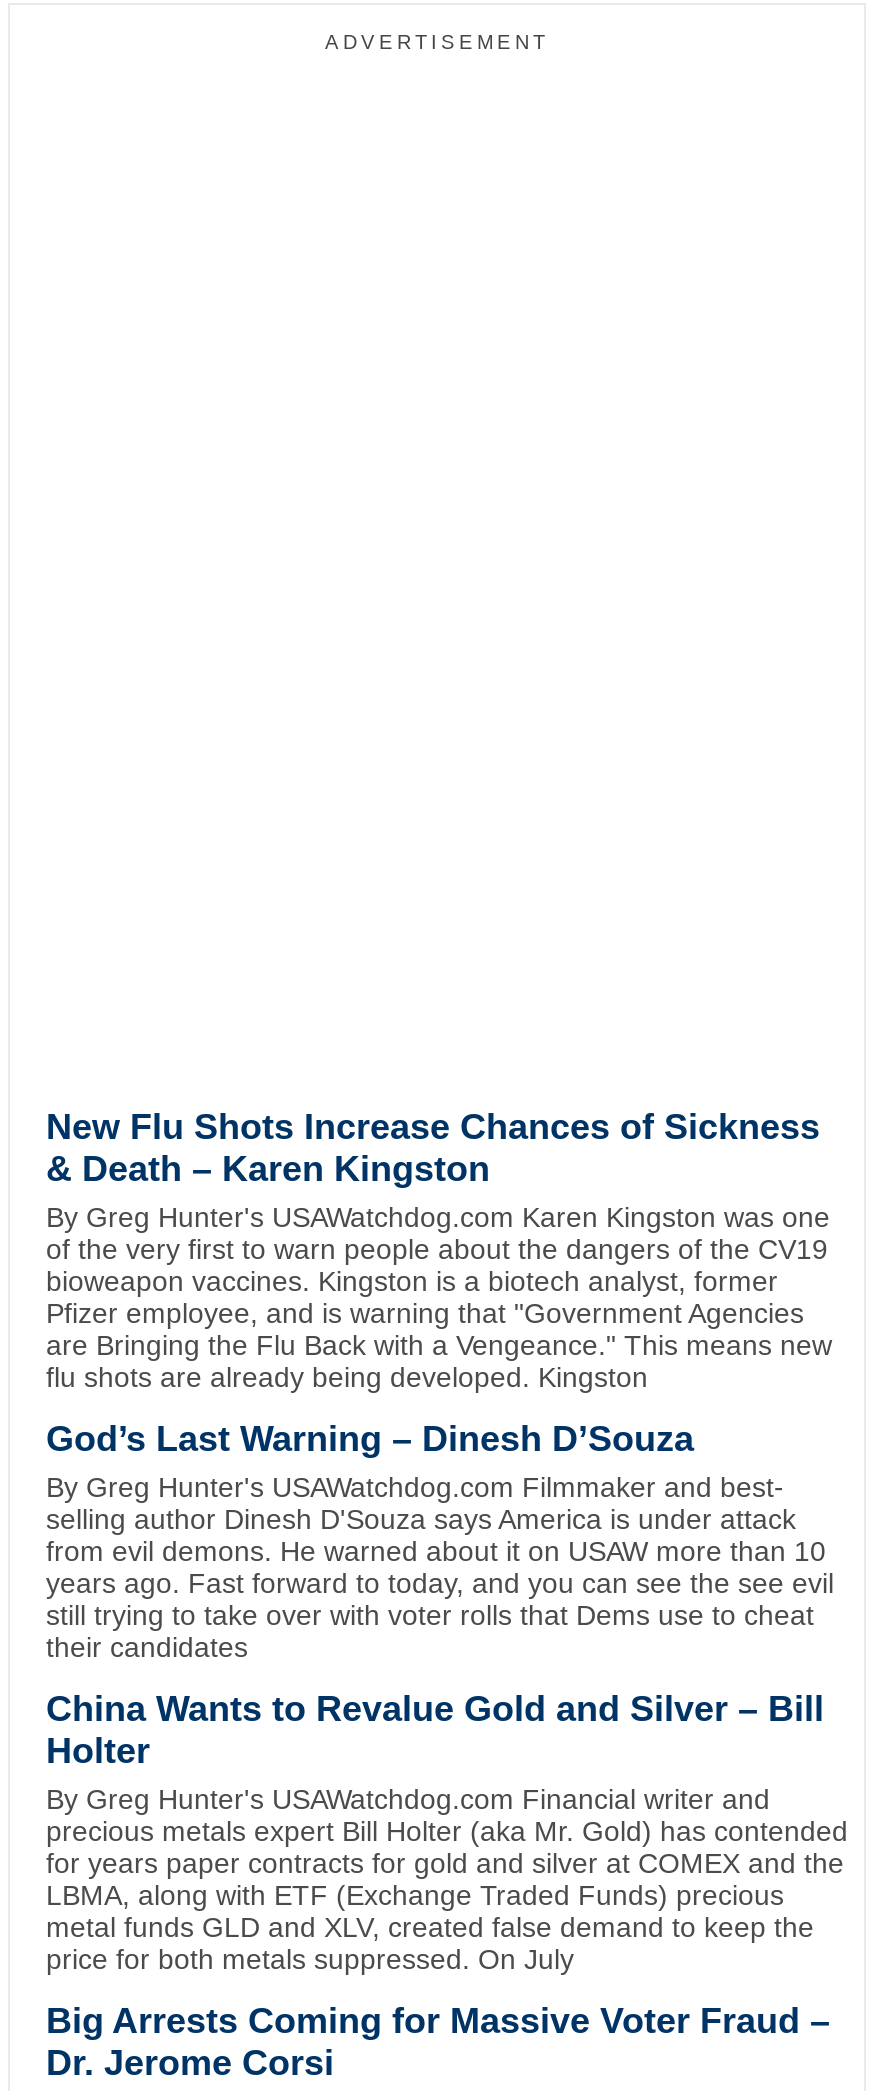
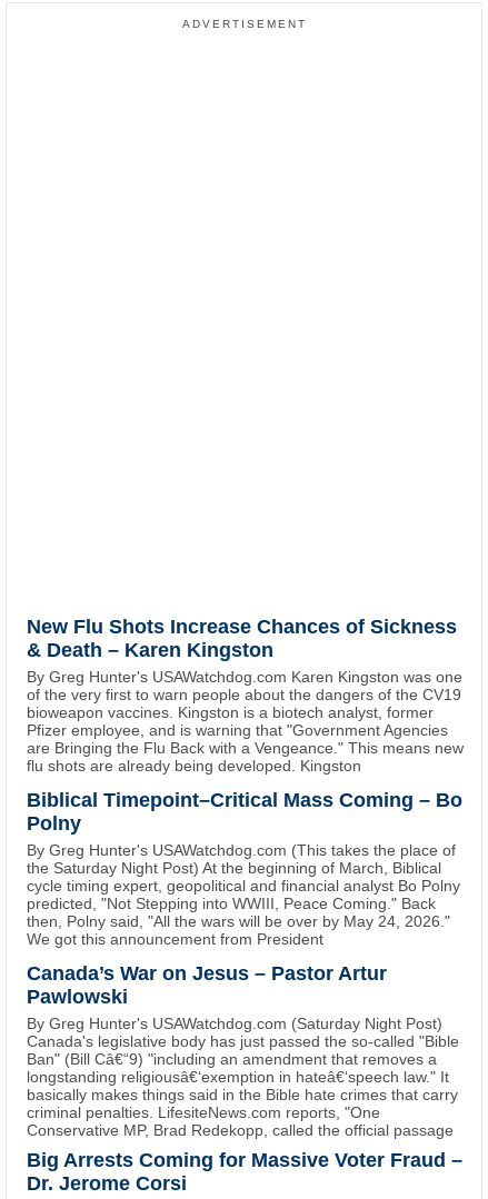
- God’s Last Warning – Dinesh D’Souza
- By Greg Hunter's USAWatchdog.com Filmmaker and best-
- selling author Dinesh D'Souza says America is under attack
- from evil demons. He warned about it on USAW more than 10
- years ago. Fast forward to today, and you can see the see evil
- still trying to take over with voter rolls that Dems use to cheat
- their candidates
+ Biblical Timepoint–Critical Mass Coming – Bo
+ Polny
+ By Greg Hunter's USAWatchdog.com (This takes the place of
+ the Saturday Night Post) At the beginning of March, Biblical
+ cycle timing expert, geopolitical and financial analyst Bo Polny
+ predicted, "Not Stepping into WWIII, Peace Coming." Back
+ then, Polny said, "All the wars will be over by May 24, 2026."
+ We got this announcement from President

- China Wants to Revalue Gold and Silver – Bill
- Holter
- By Greg Hunter's USAWatchdog.com Financial writer and
- precious metals expert Bill Holter (aka Mr. Gold) has contended
- for years paper contracts for gold and silver at COMEX and the
- LBMA, along with ETF (Exchange Traded Funds) precious
- metal funds GLD and XLV, created false demand to keep the
- price for both metals suppressed. On July
+ Canada’s War on Jesus – Pastor Artur
+ Pawlowski
+ By Greg Hunter's USAWatchdog.com (Saturday Night Post)
+ Canada's legislative body has just passed the so-called "Bible
+ Ban" (Bill Câ€“9) "including an amendment that removes a
+ longstanding religiousâ€‘exemption in hateâ€‘speech law." It
+ basically makes things said in the Bible hate crimes that carry
+ criminal penalties. LifesiteNews.com reports, "One
+ Conservative MP, Brad Redekopp, called the official passage
